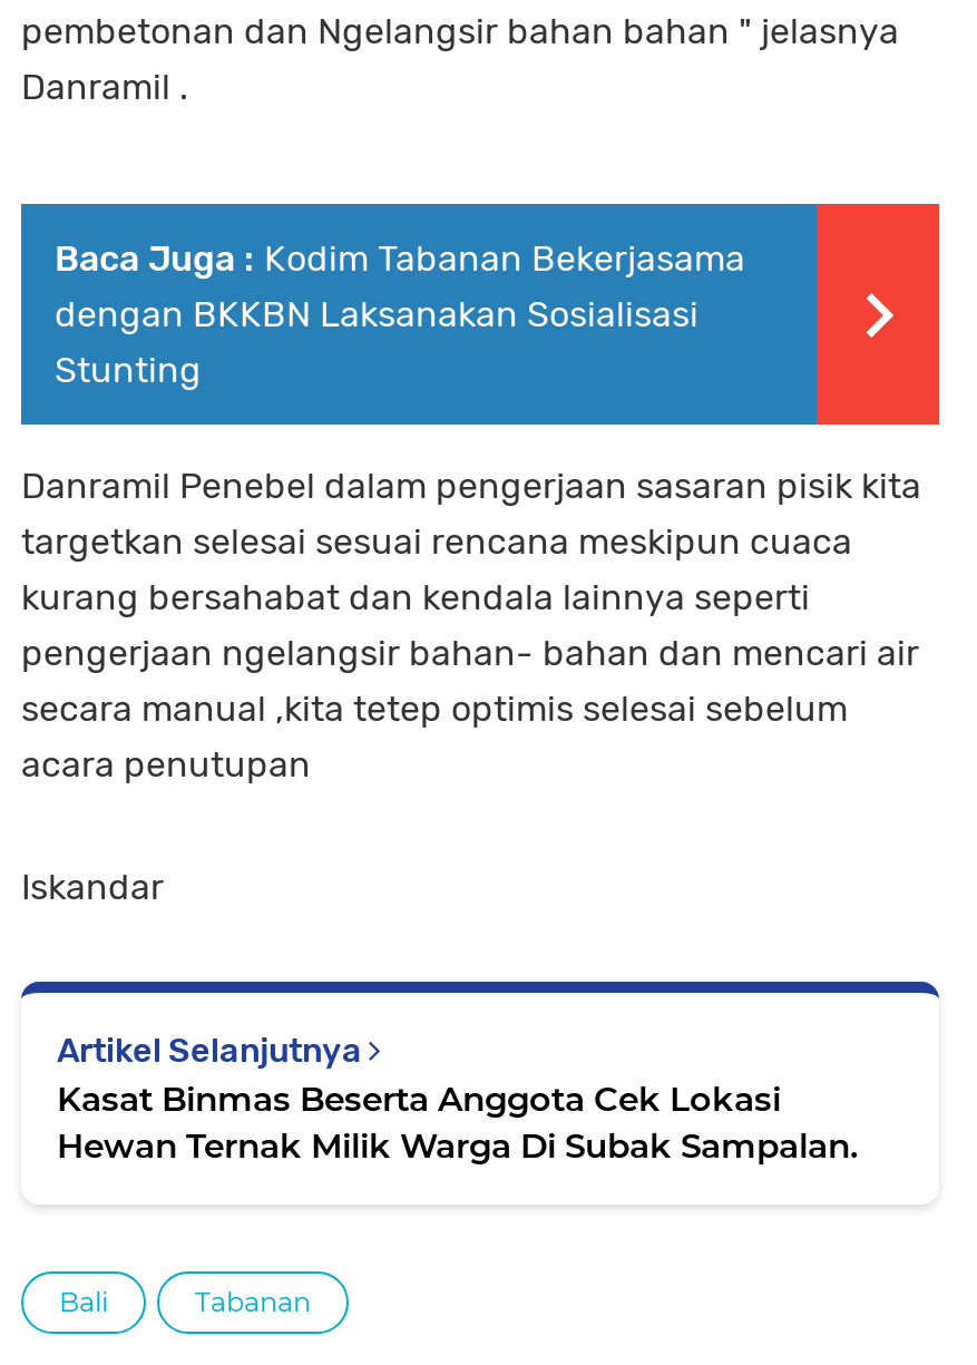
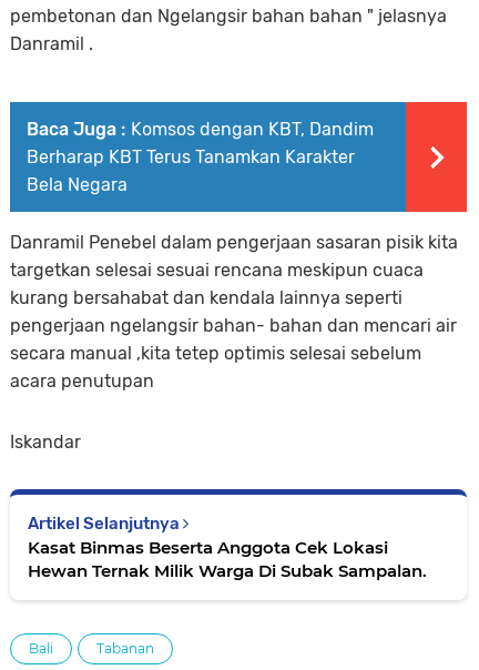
- Baca Juga : Kodim Tabanan Bekerjasama
- dengan BKKBN Laksanakan Sosialisasi
- Stunting
+ Baca Juga : Komsos dengan KBT, Dandim
+ Berharap KBT Terus Tanamkan Karakter
+ Bela Negara
